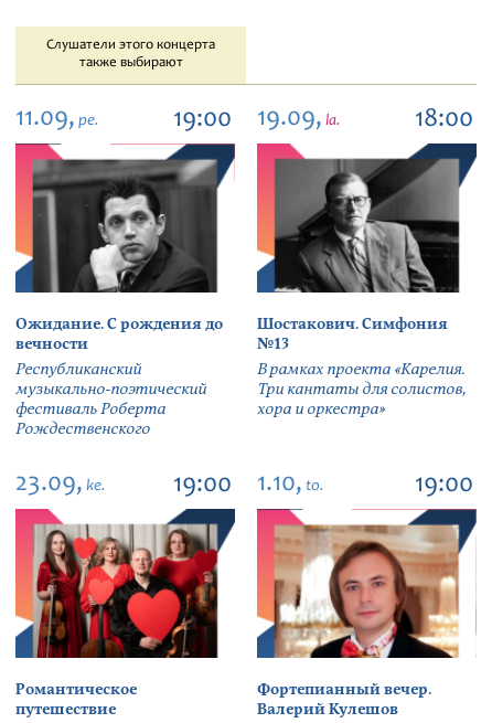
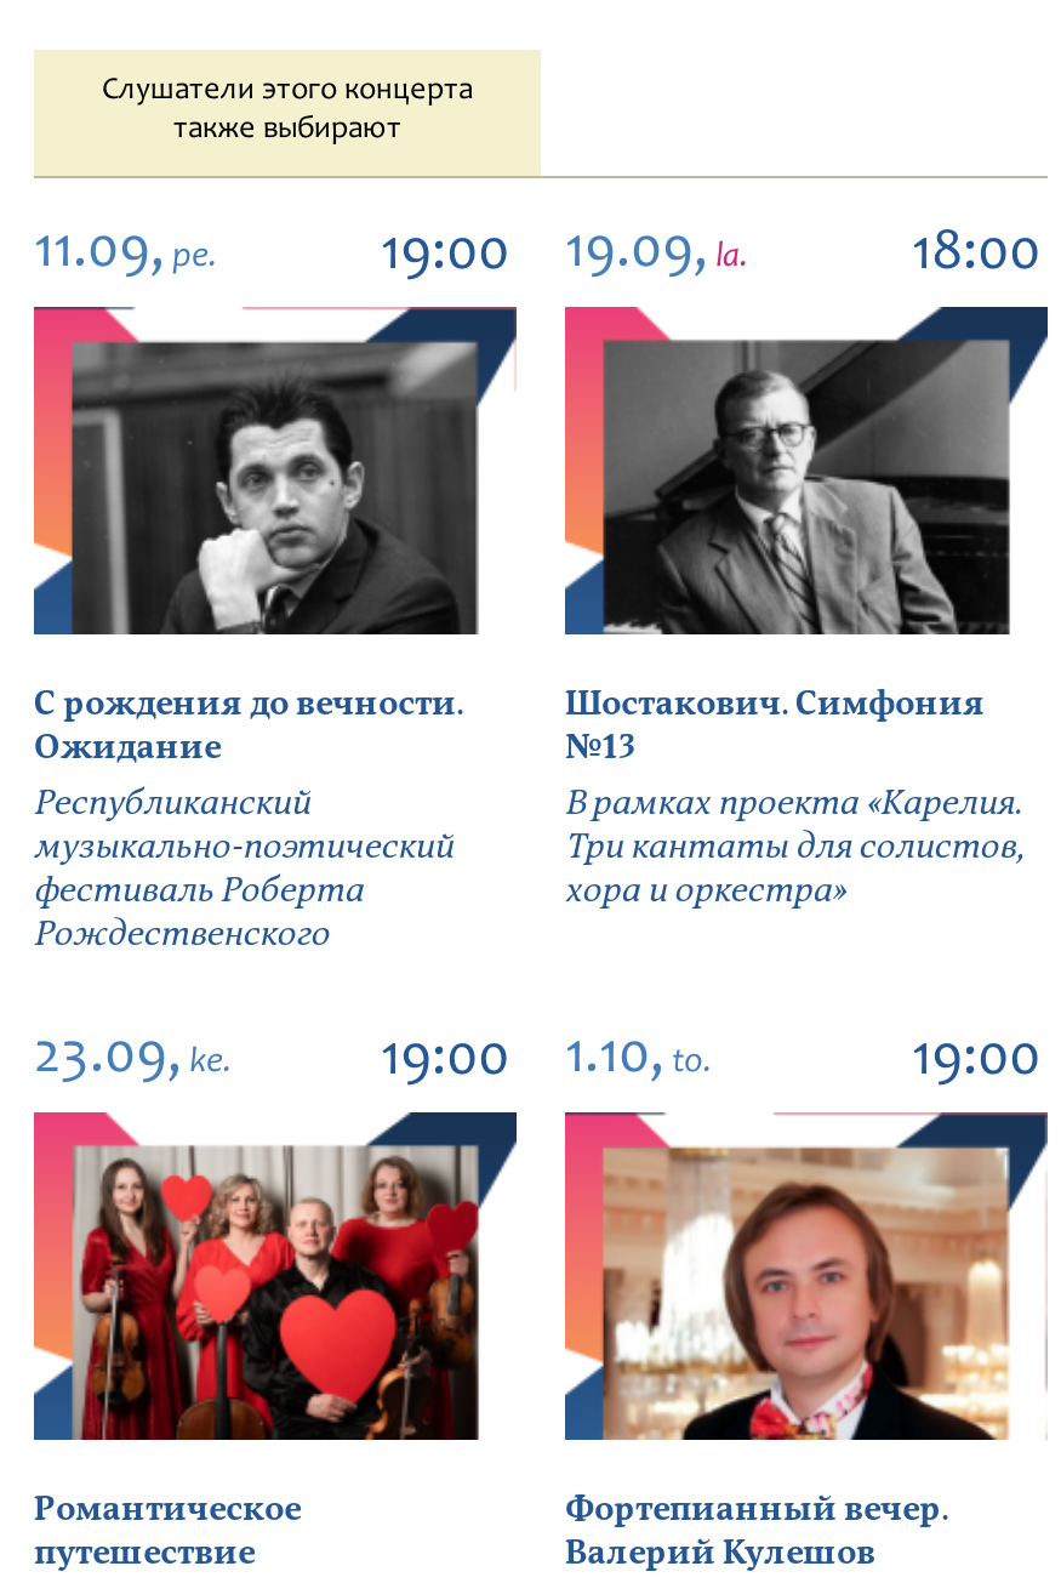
- Ожидание. С рождения до
- вечности
+ С рождения до вечности.
+ Ожидание
